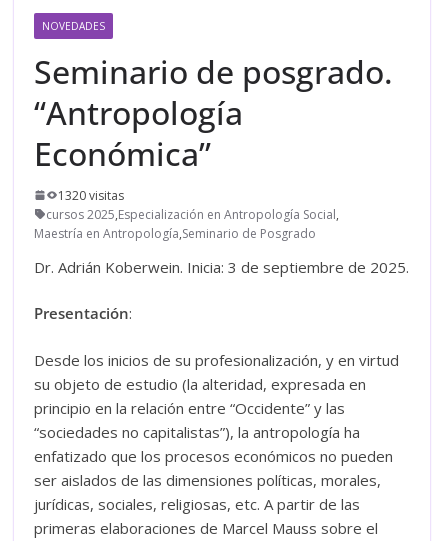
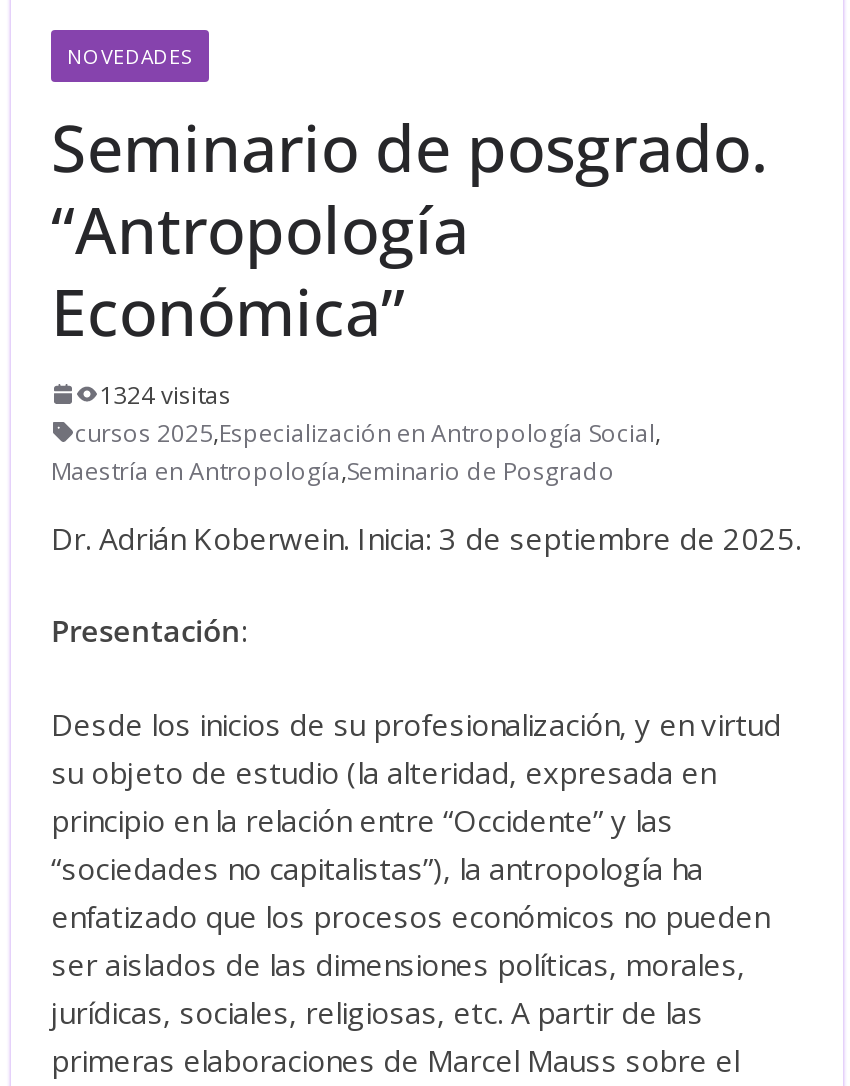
- 1320 visitas
+ 1324 visitas
